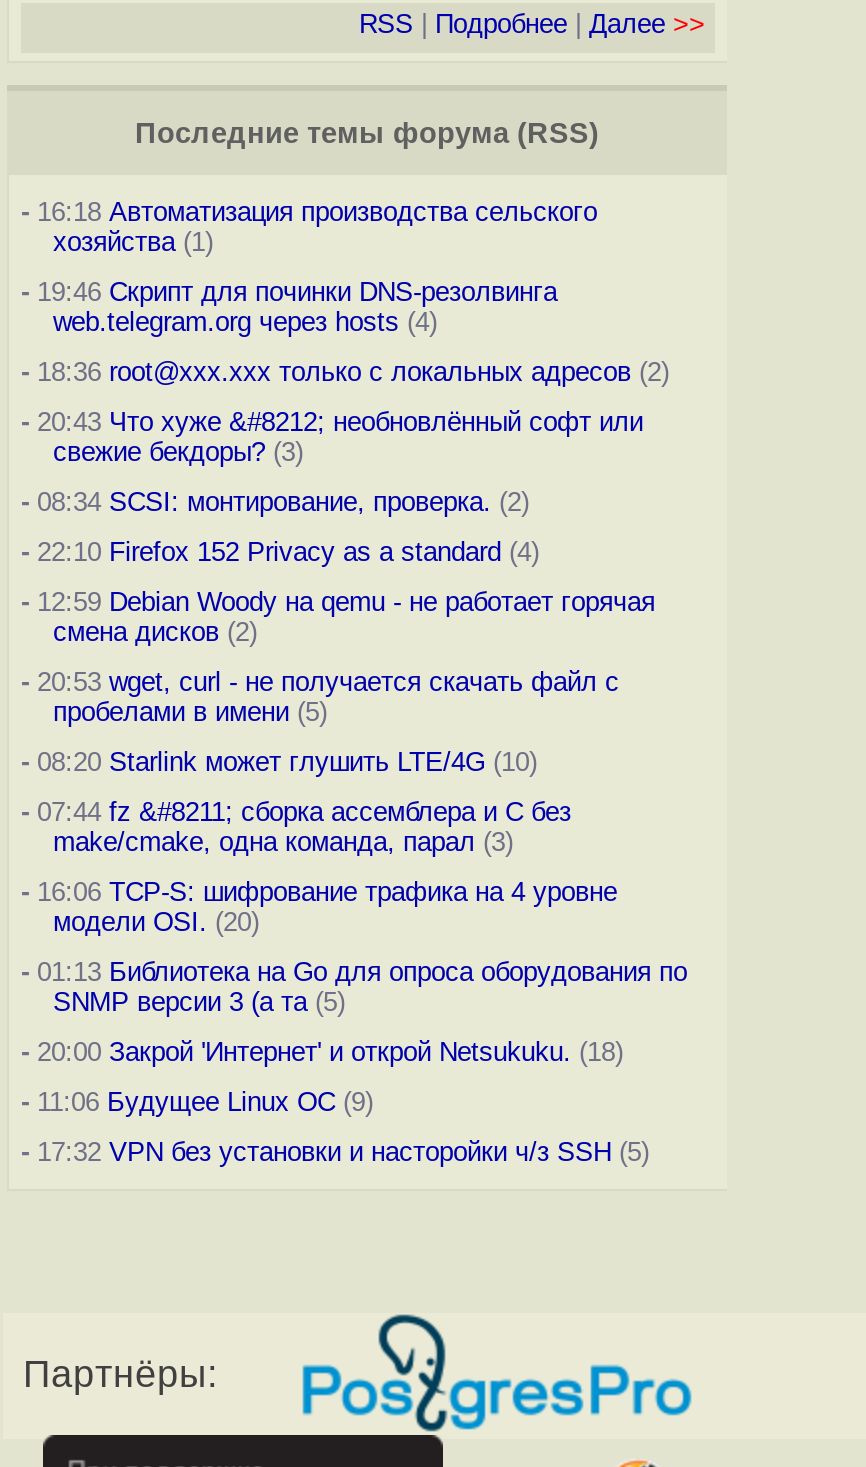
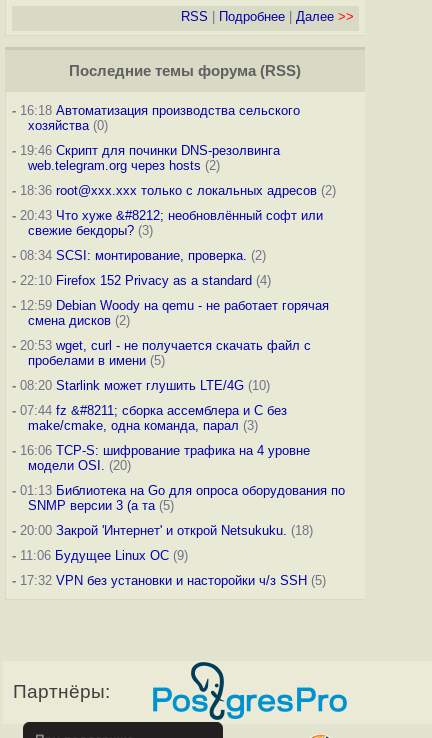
- хозяйства (1)
+ хозяйства (0)

- web.telegram.org через hosts (4)
+ web.telegram.org через hosts (2)
